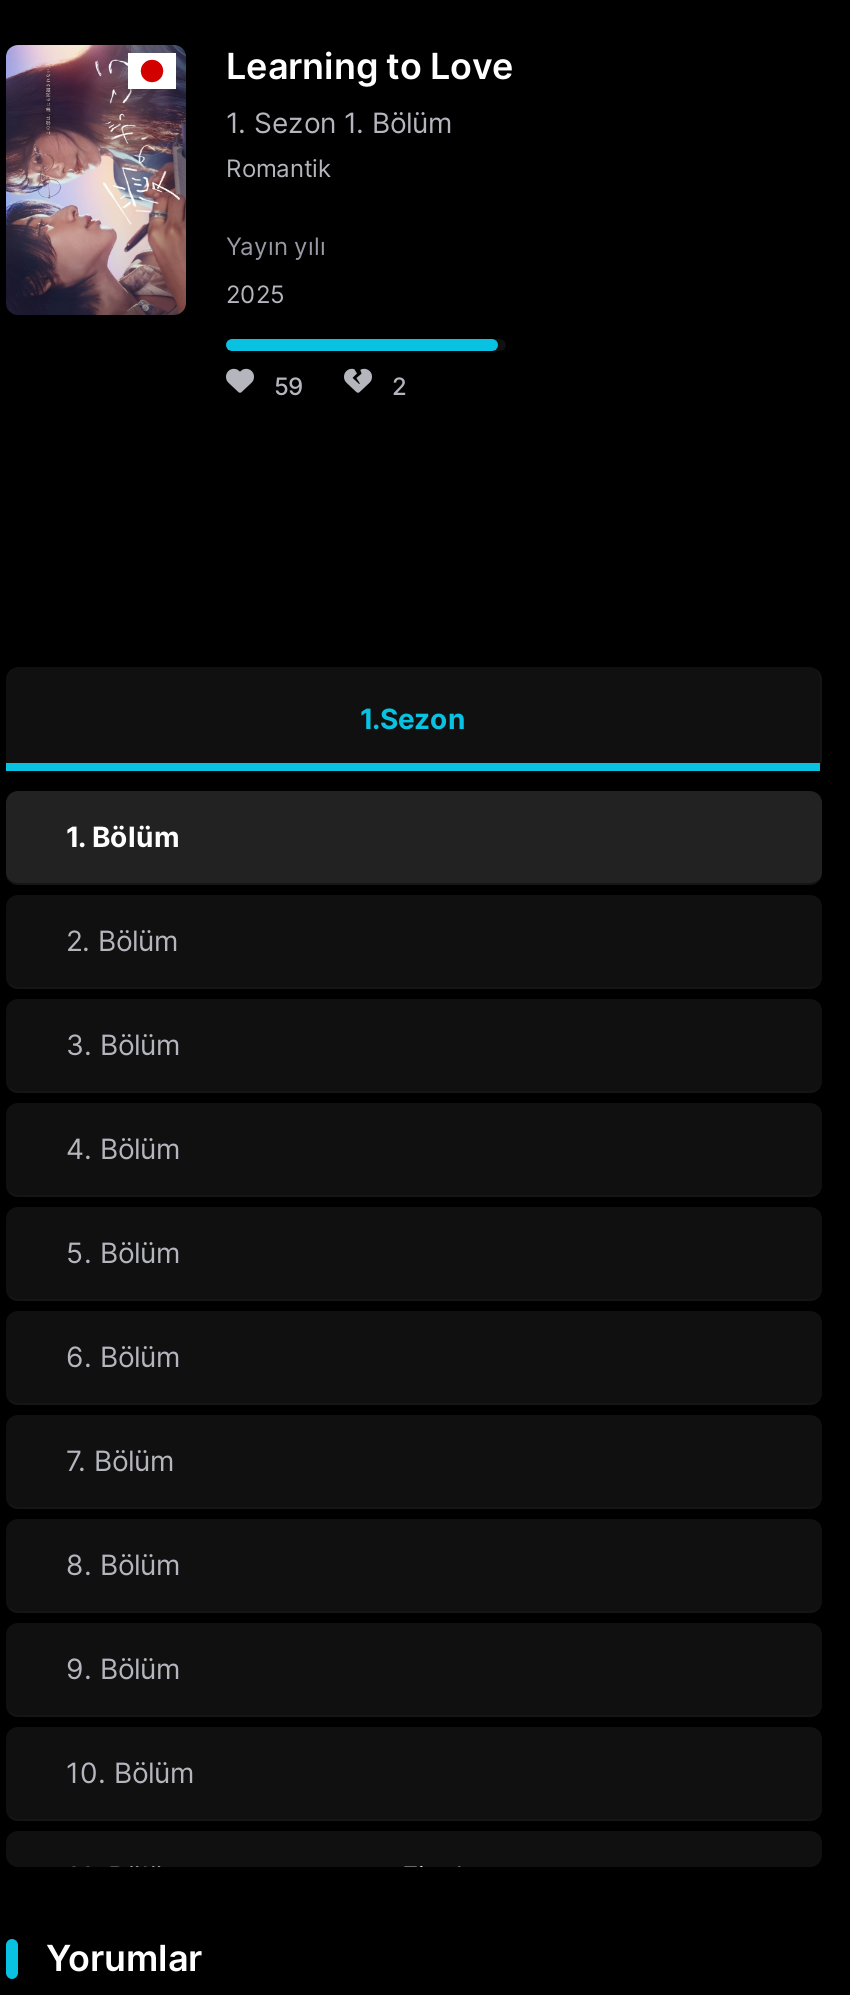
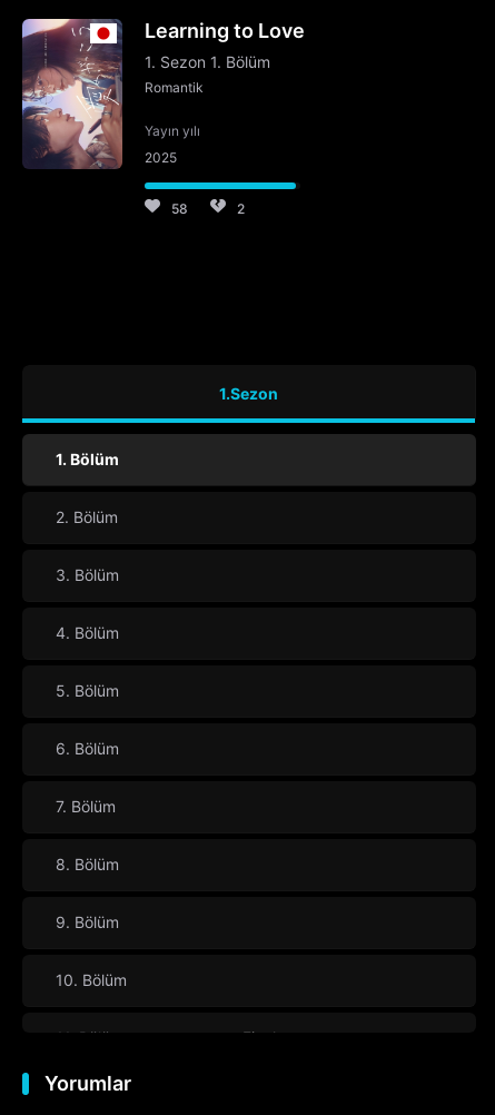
- 59
+ 58
